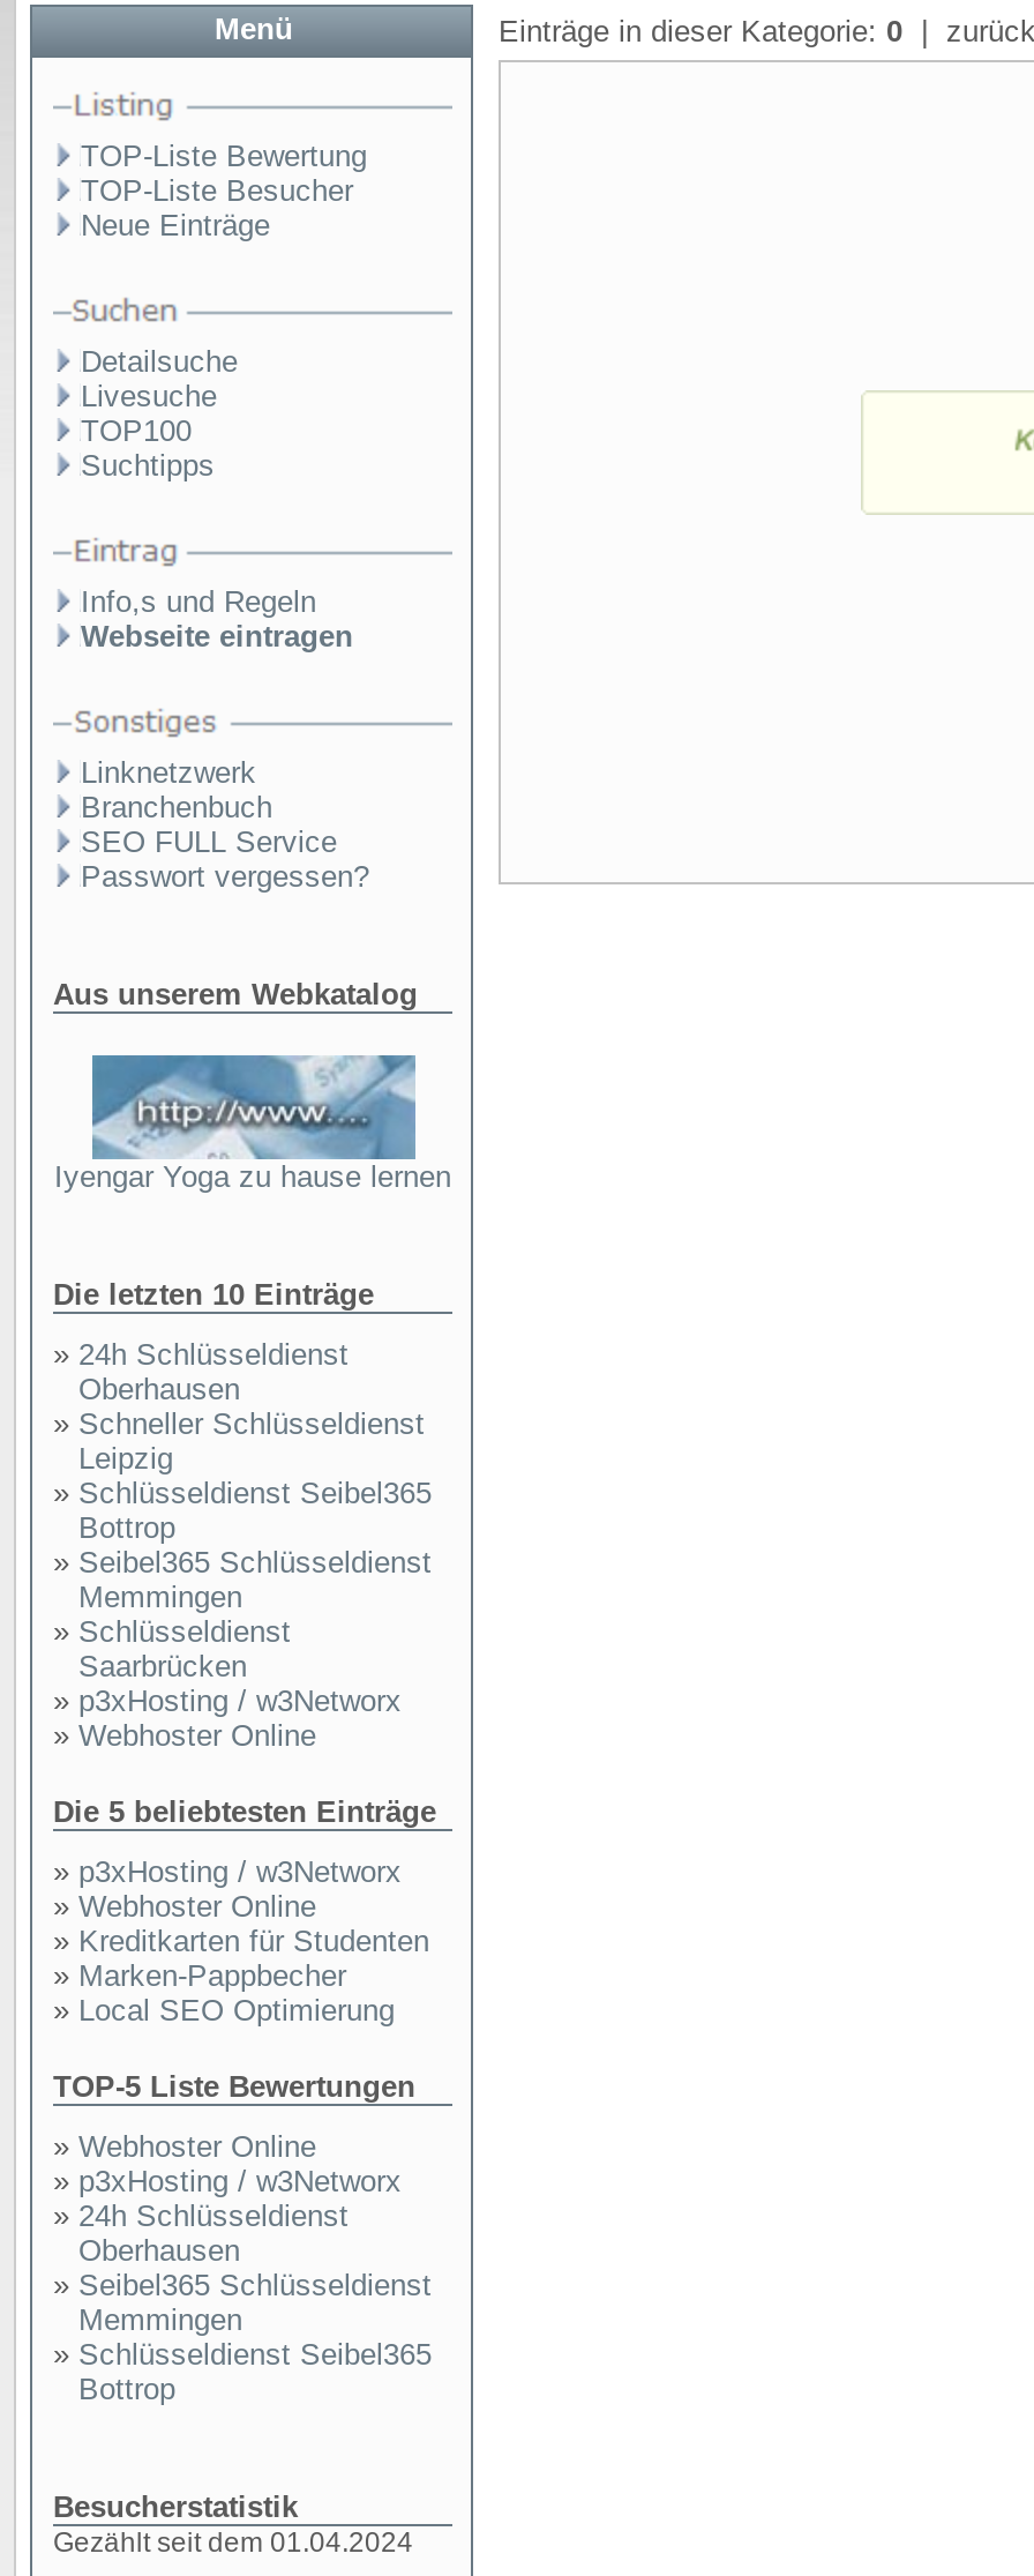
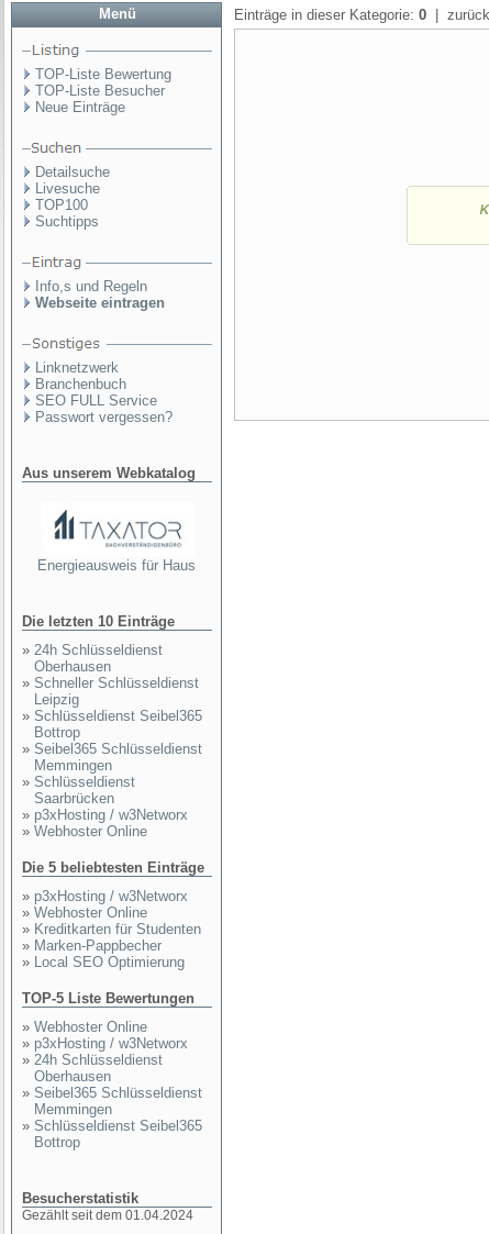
- [image]
- Iyengar Yoga zu hause lernen
+ [image]
+ Energieausweis für Haus
